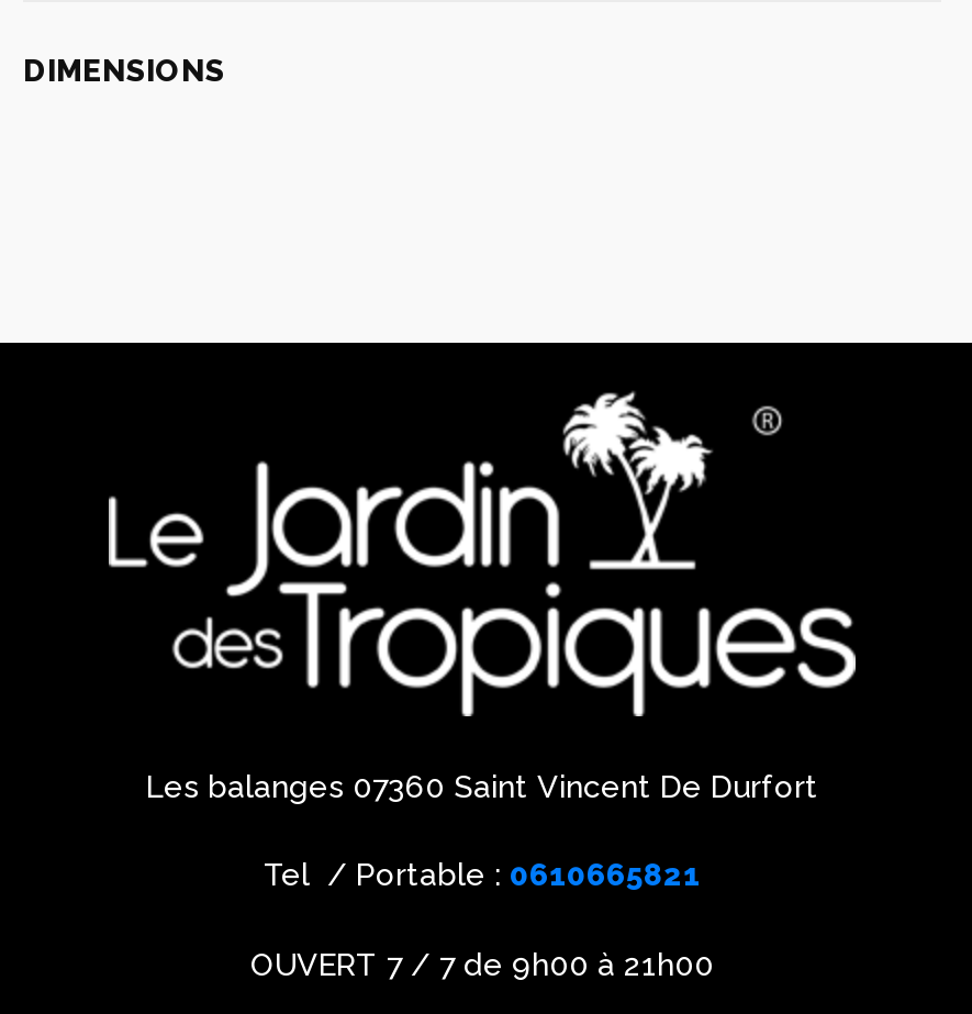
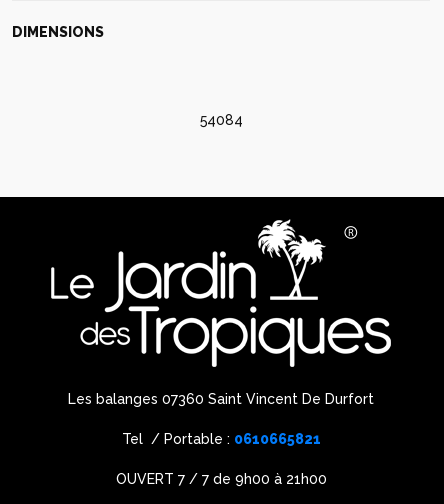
+ 54084
